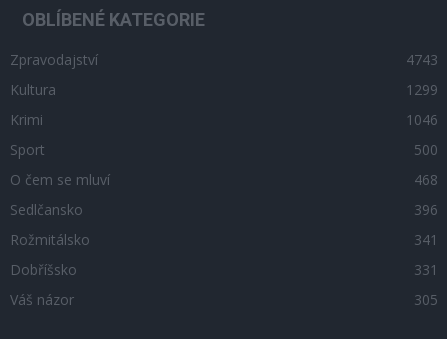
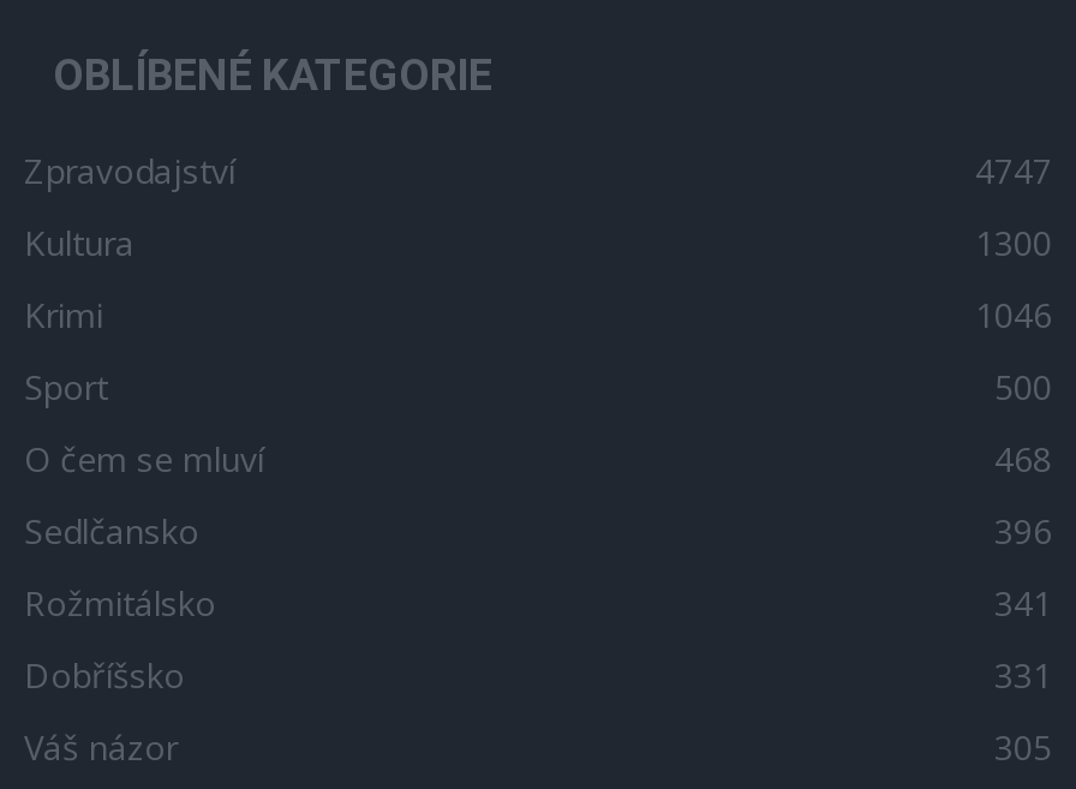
- 4743
+ 4747

- 1299
+ 1300
